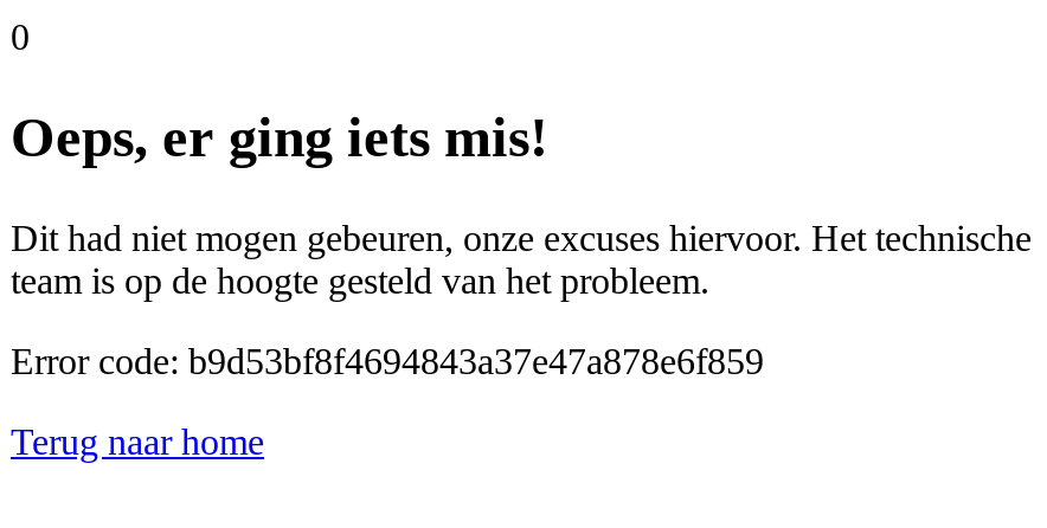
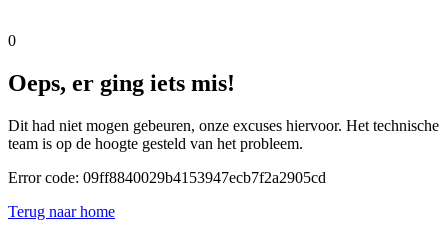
- Error code: b9d53bf8f4694843a37e47a878e6f859
+ Error code: 09ff8840029b4153947ecb7f2a2905cd
